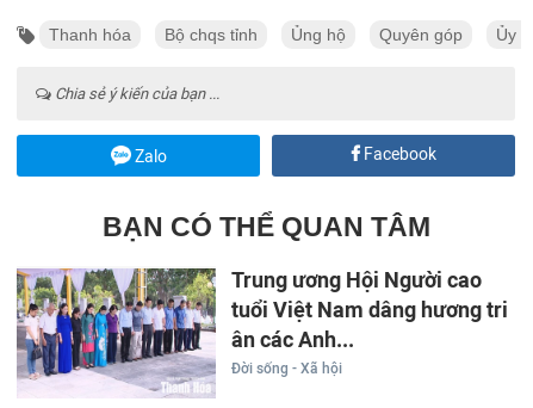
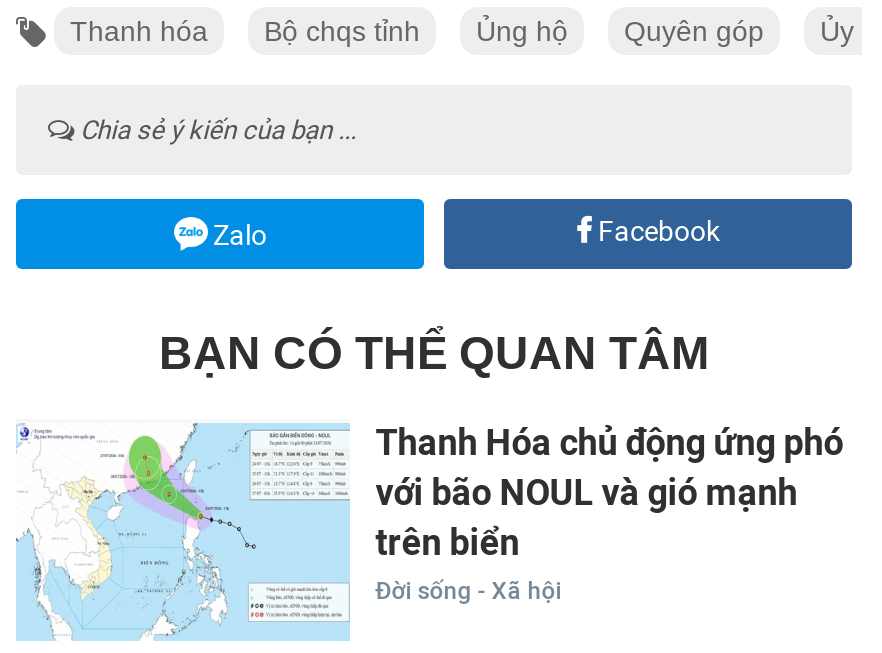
- [image]
- Trung ương Hội Người cao
- tuổi Việt Nam dâng hương tri
- ân các Anh...
+ [image]
+ Thanh Hóa chủ động ứng phó
+ với bão NOUL và gió mạnh
+ trên biển
